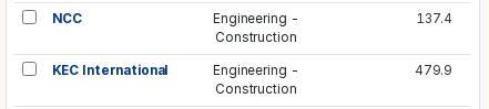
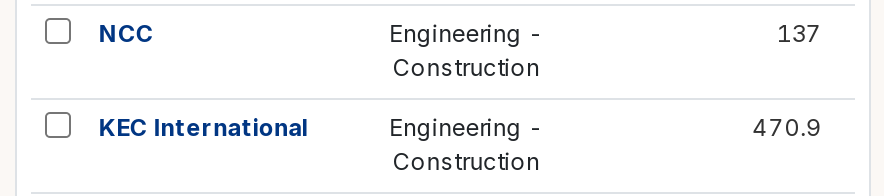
- 137.4
+ 137

- 479.9
+ 470.9
